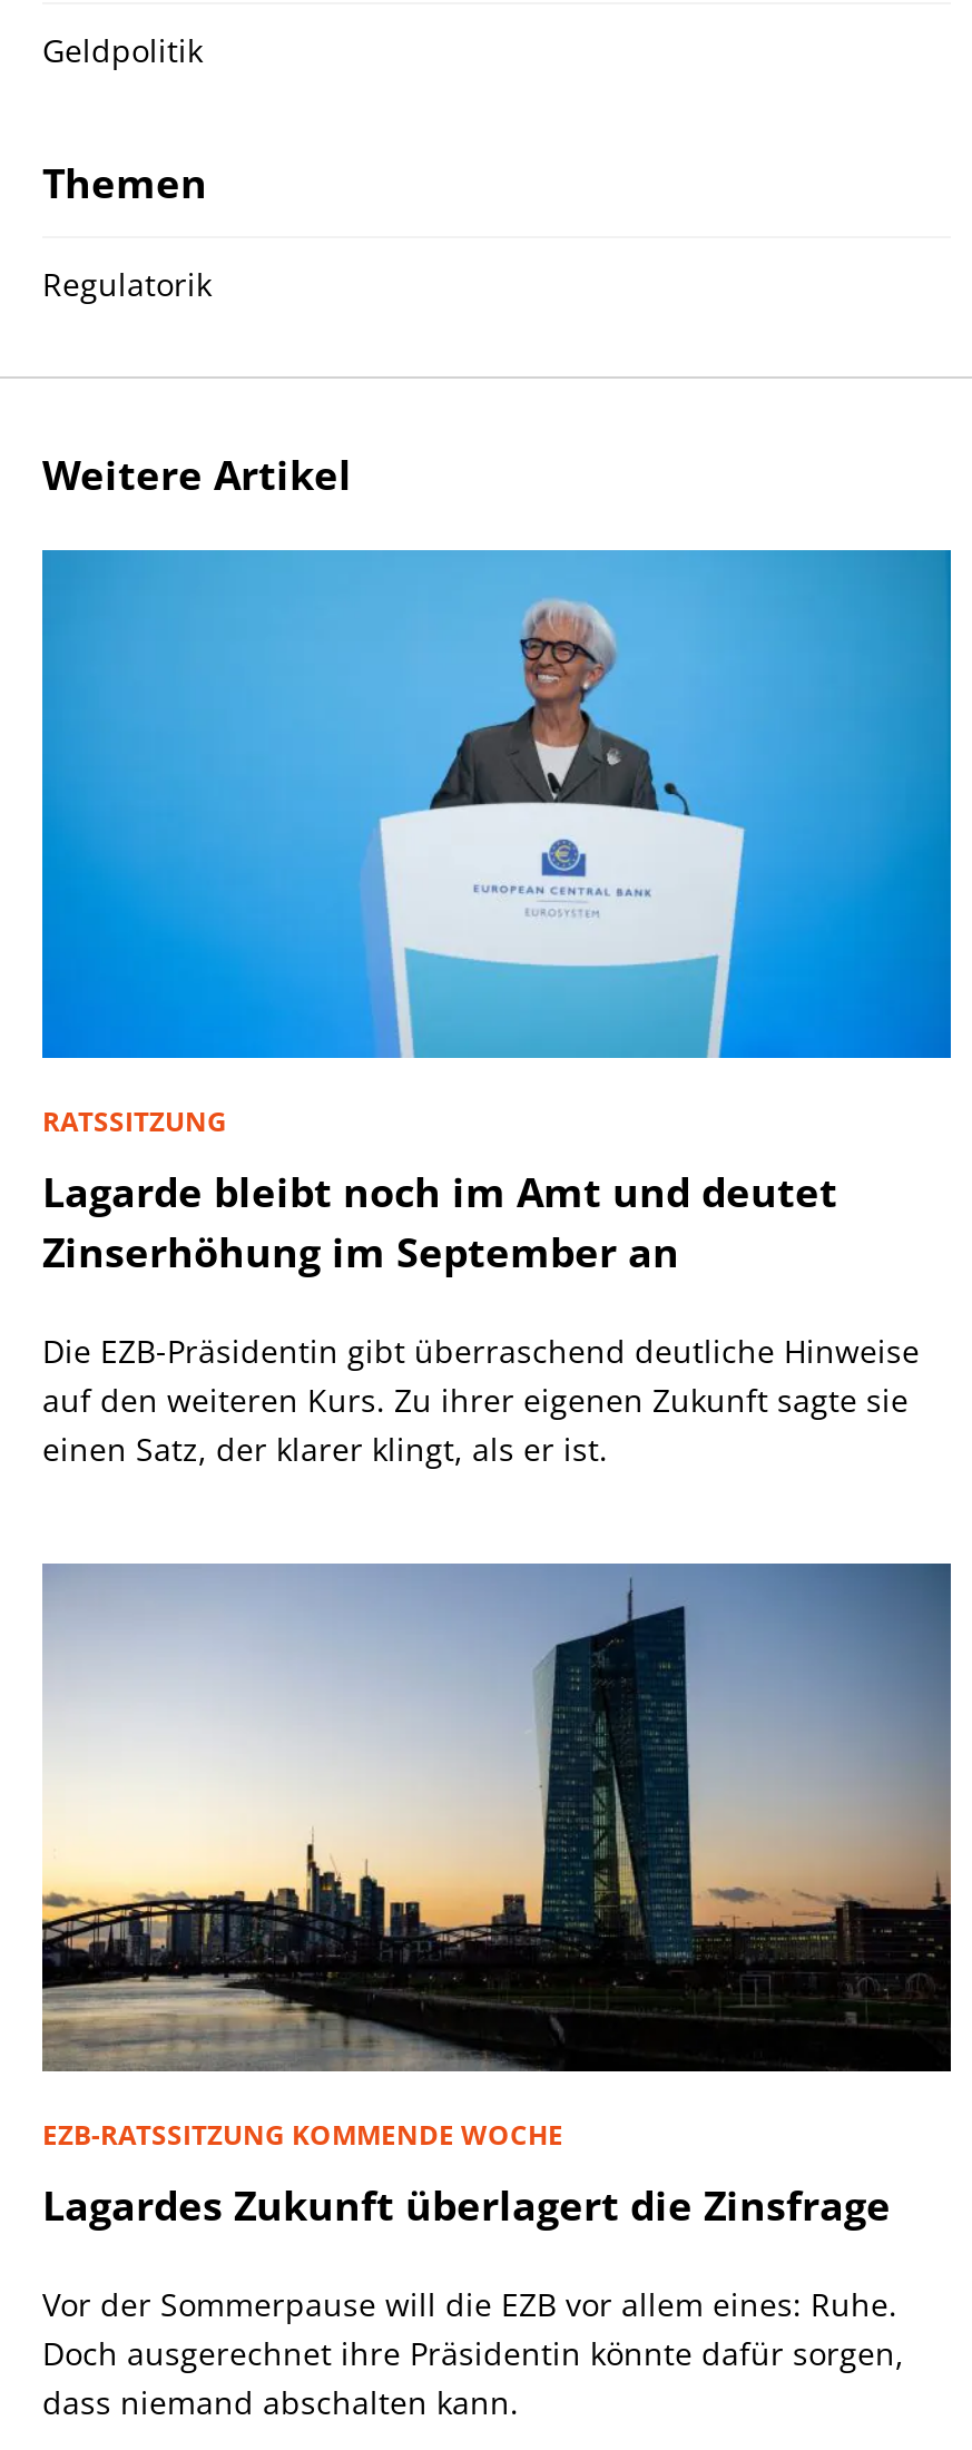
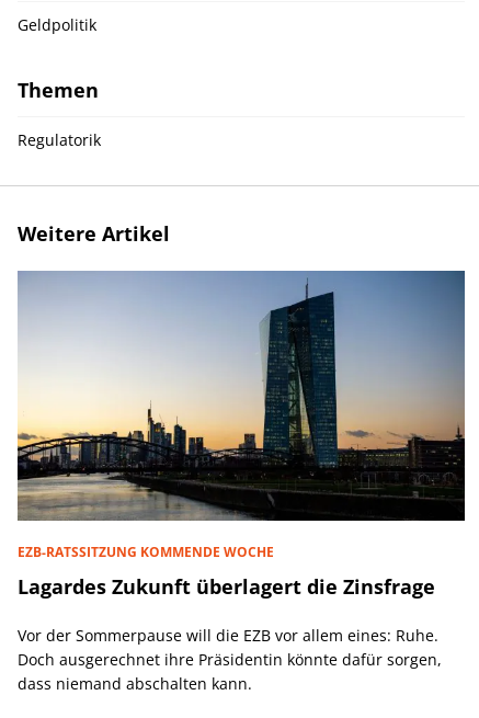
- [image]
- RATSSITZUNG
- Lagarde bleibt noch im Amt und deutet
- Zinserhöhung im September an
- Die EZB-Präsidentin gibt überraschend deutliche Hinweise
- auf den weiteren Kurs. Zu ihrer eigenen Zukunft sagte sie
- einen Satz, der klarer klingt, als er ist.
